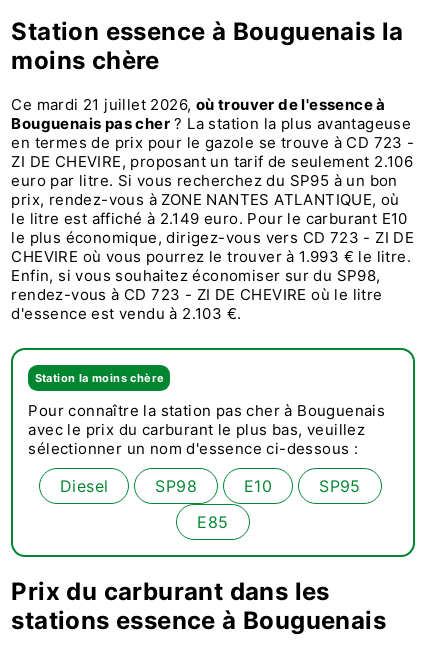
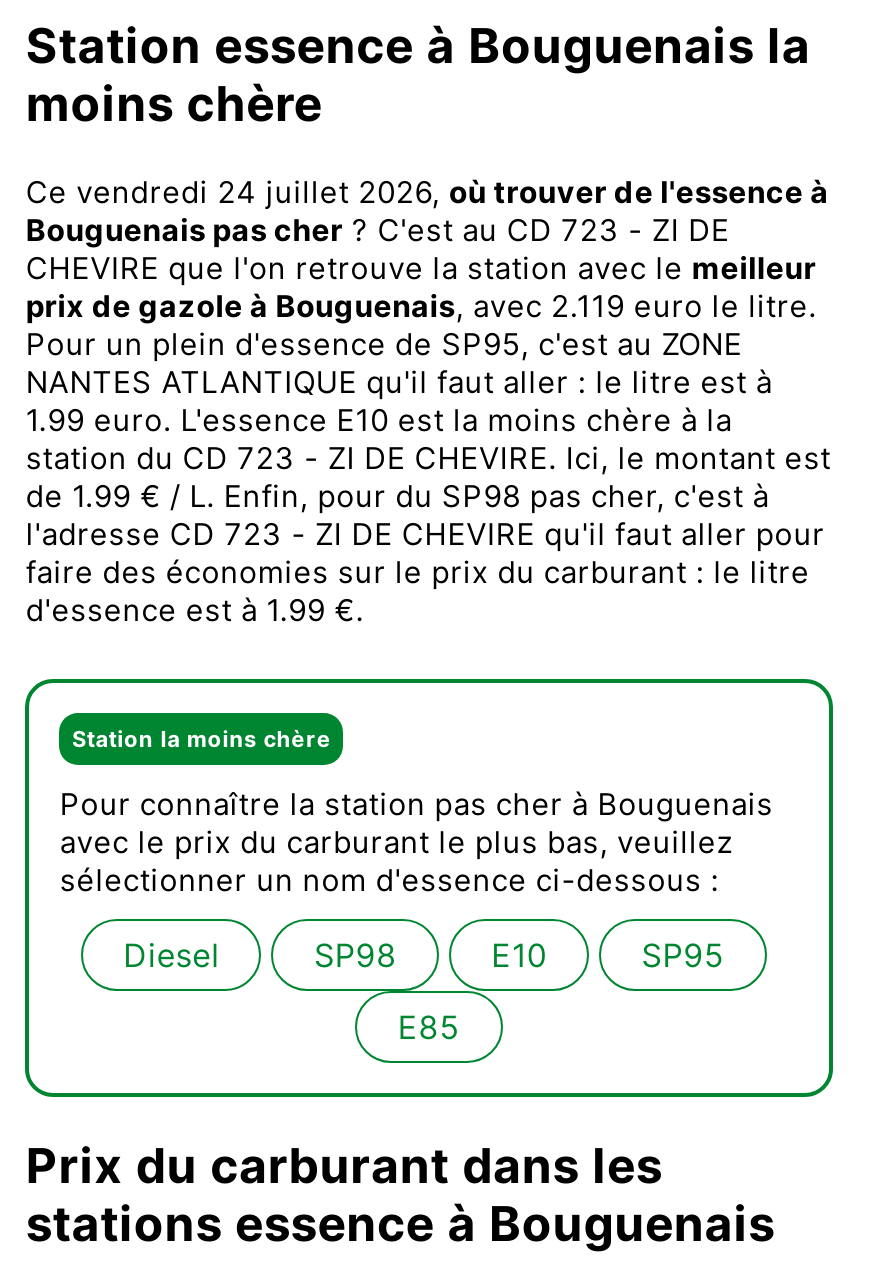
- Ce mardi 21 juillet 2026, où trouver de l'essence à
- Bouguenais pas cher? La station la plus avantageuse
- en termes de prix pour le gazole se trouve à CD 723 -
- ZI DE CHEVIRE, proposant un tarif de seulement 2.106
- euro par litre. Si vous recherchez du SP95 à un bon
- prix, rendez-vous à ZONE NANTES ATLANTIQUE, où
- le litre est affiché à 2.149 euro. Pour le carburant E10
- le plus économique, dirigez-vous vers CD 723 - ZI DE
- CHEVIRE où vous pourrez le trouver à 1.993 € le litre.
- Enfin, si vous souhaitez économiser sur du SP98,
- rendez-vous à CD 723 - ZI DE CHEVIRE où le litre
- d'essence est vendu à 2.103 €.
+ Ce vendredi 24 juillet 2026, où trouver de l'essence à
+ Bouguenais pas cher? C'est au CD 723 - ZI DE
+ CHEVIRE que l'on retrouve la station avec le meilleur
+ prix de gazole à Bouguenais, avec 2.119 euro le litre.
+ Pour un plein d'essence de SP95, c'est au ZONE
+ NANTES ATLANTIQUE qu'il faut aller : le litre est à
+ 1.99 euro. L'essence E10 est la moins chère à la
+ station du CD 723 - ZI DE CHEVIRE. Ici, le montant est
+ de 1.99 € / L. Enfin, pour du SP98 pas cher, c'est à
+ l'adresse CD 723 - ZI DE CHEVIRE qu'il faut aller pour
+ faire des économies sur le prix du carburant : le litre
+ d'essence est à 1.99 €.
